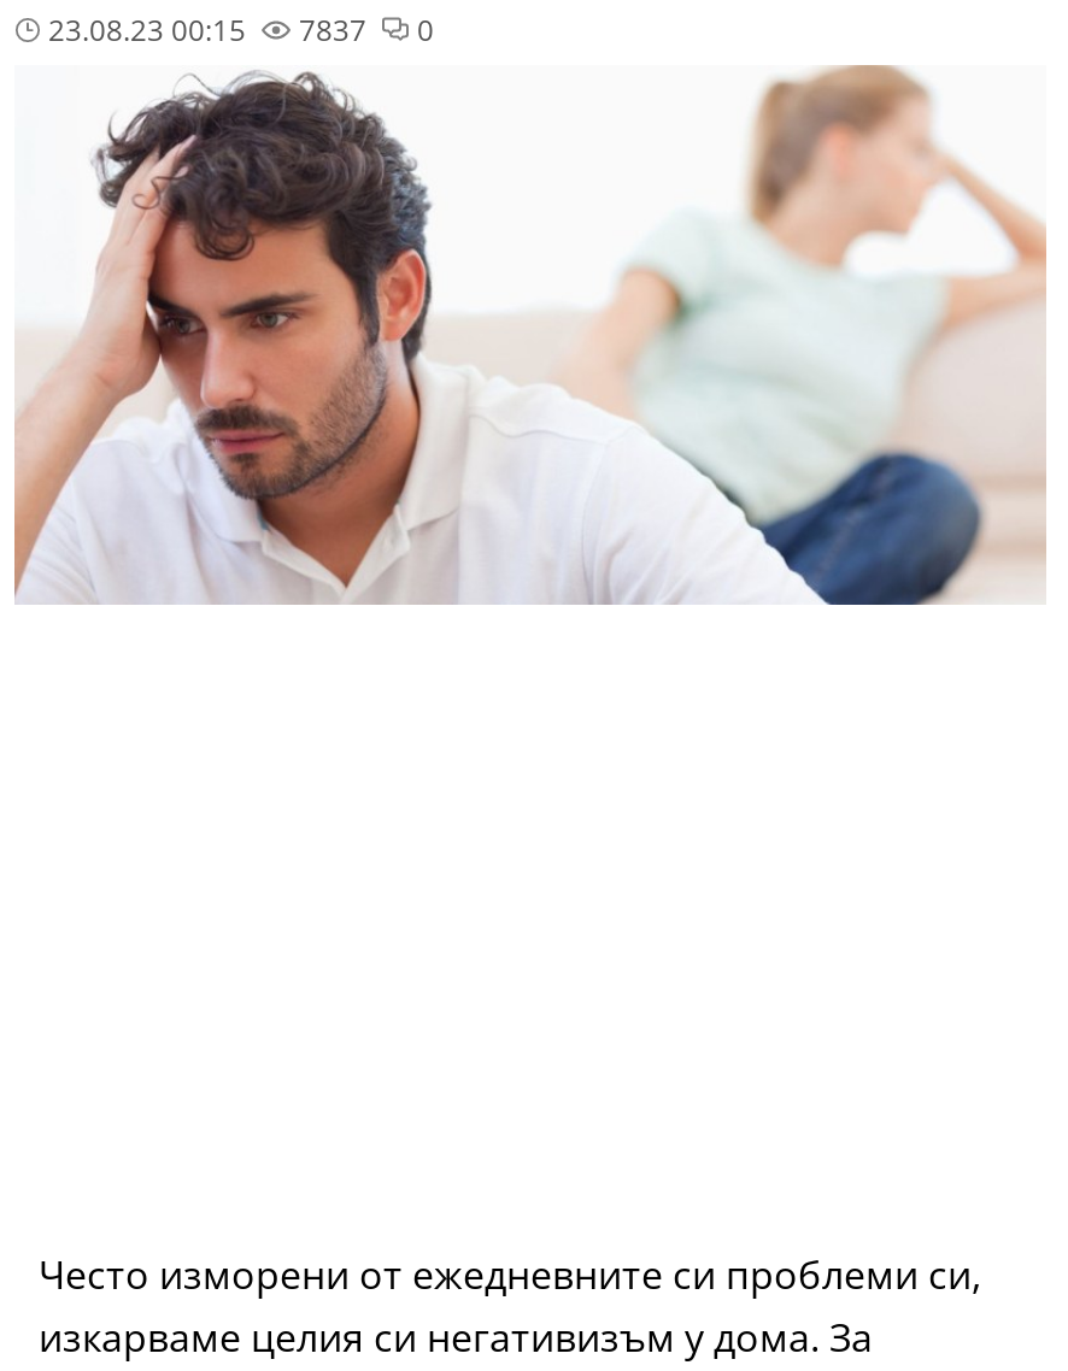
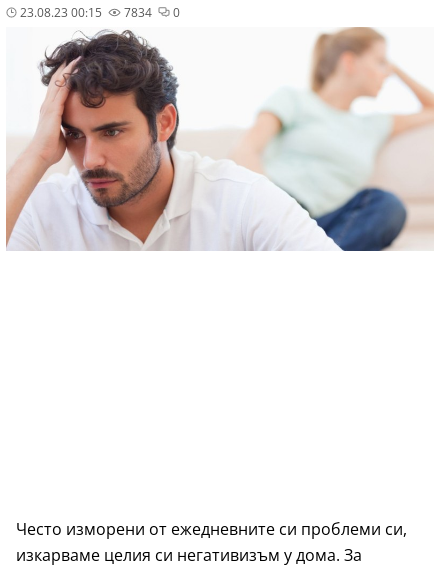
- 7837
+ 7834
